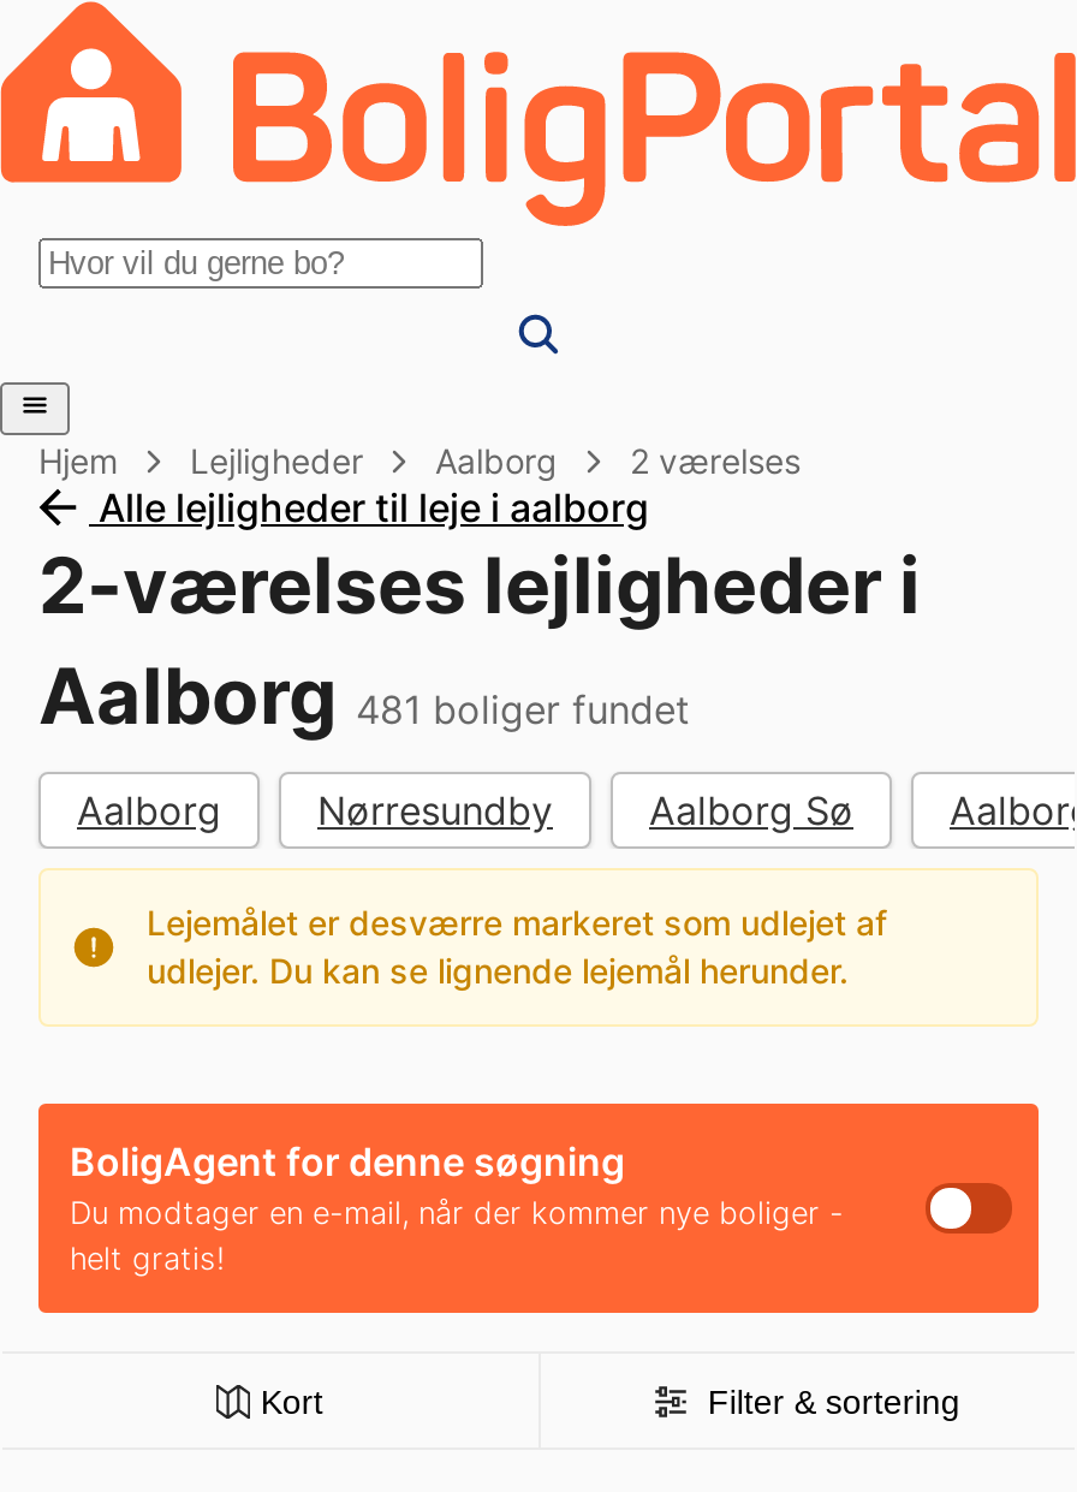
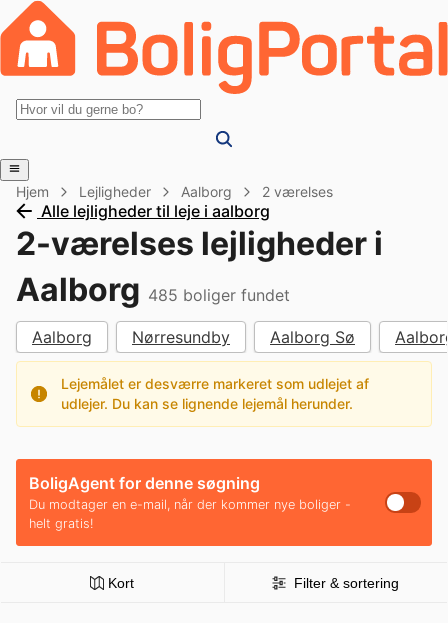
- Aalborg 481 boliger fundet
+ Aalborg 485 boliger fundet
